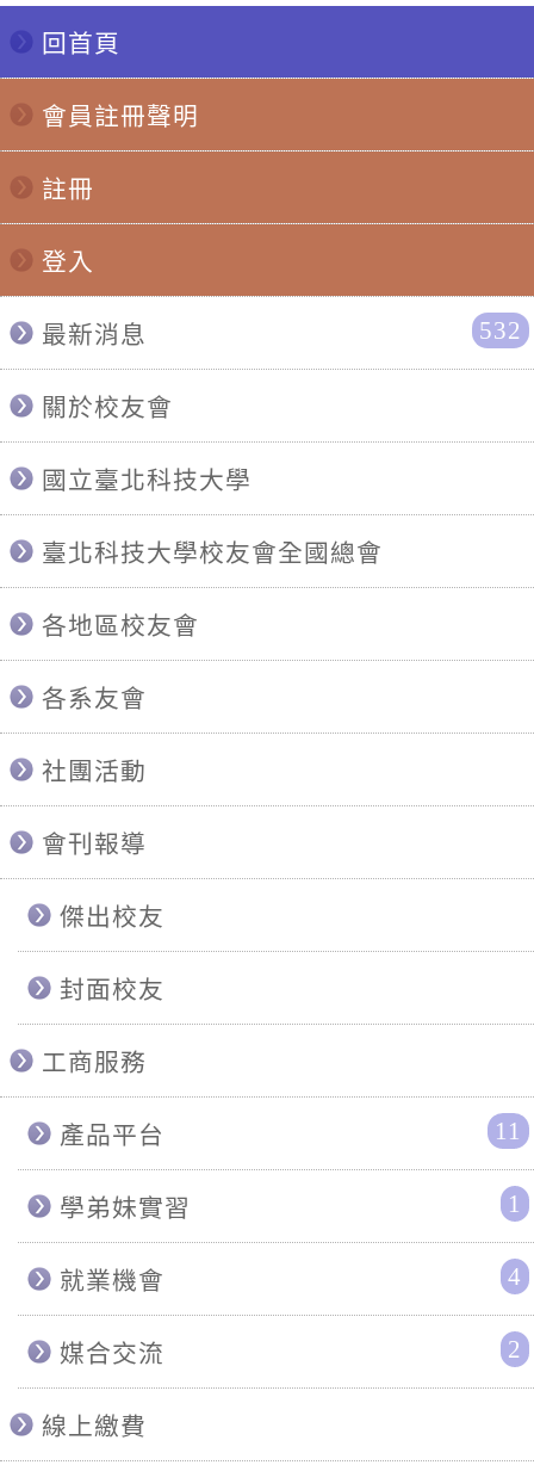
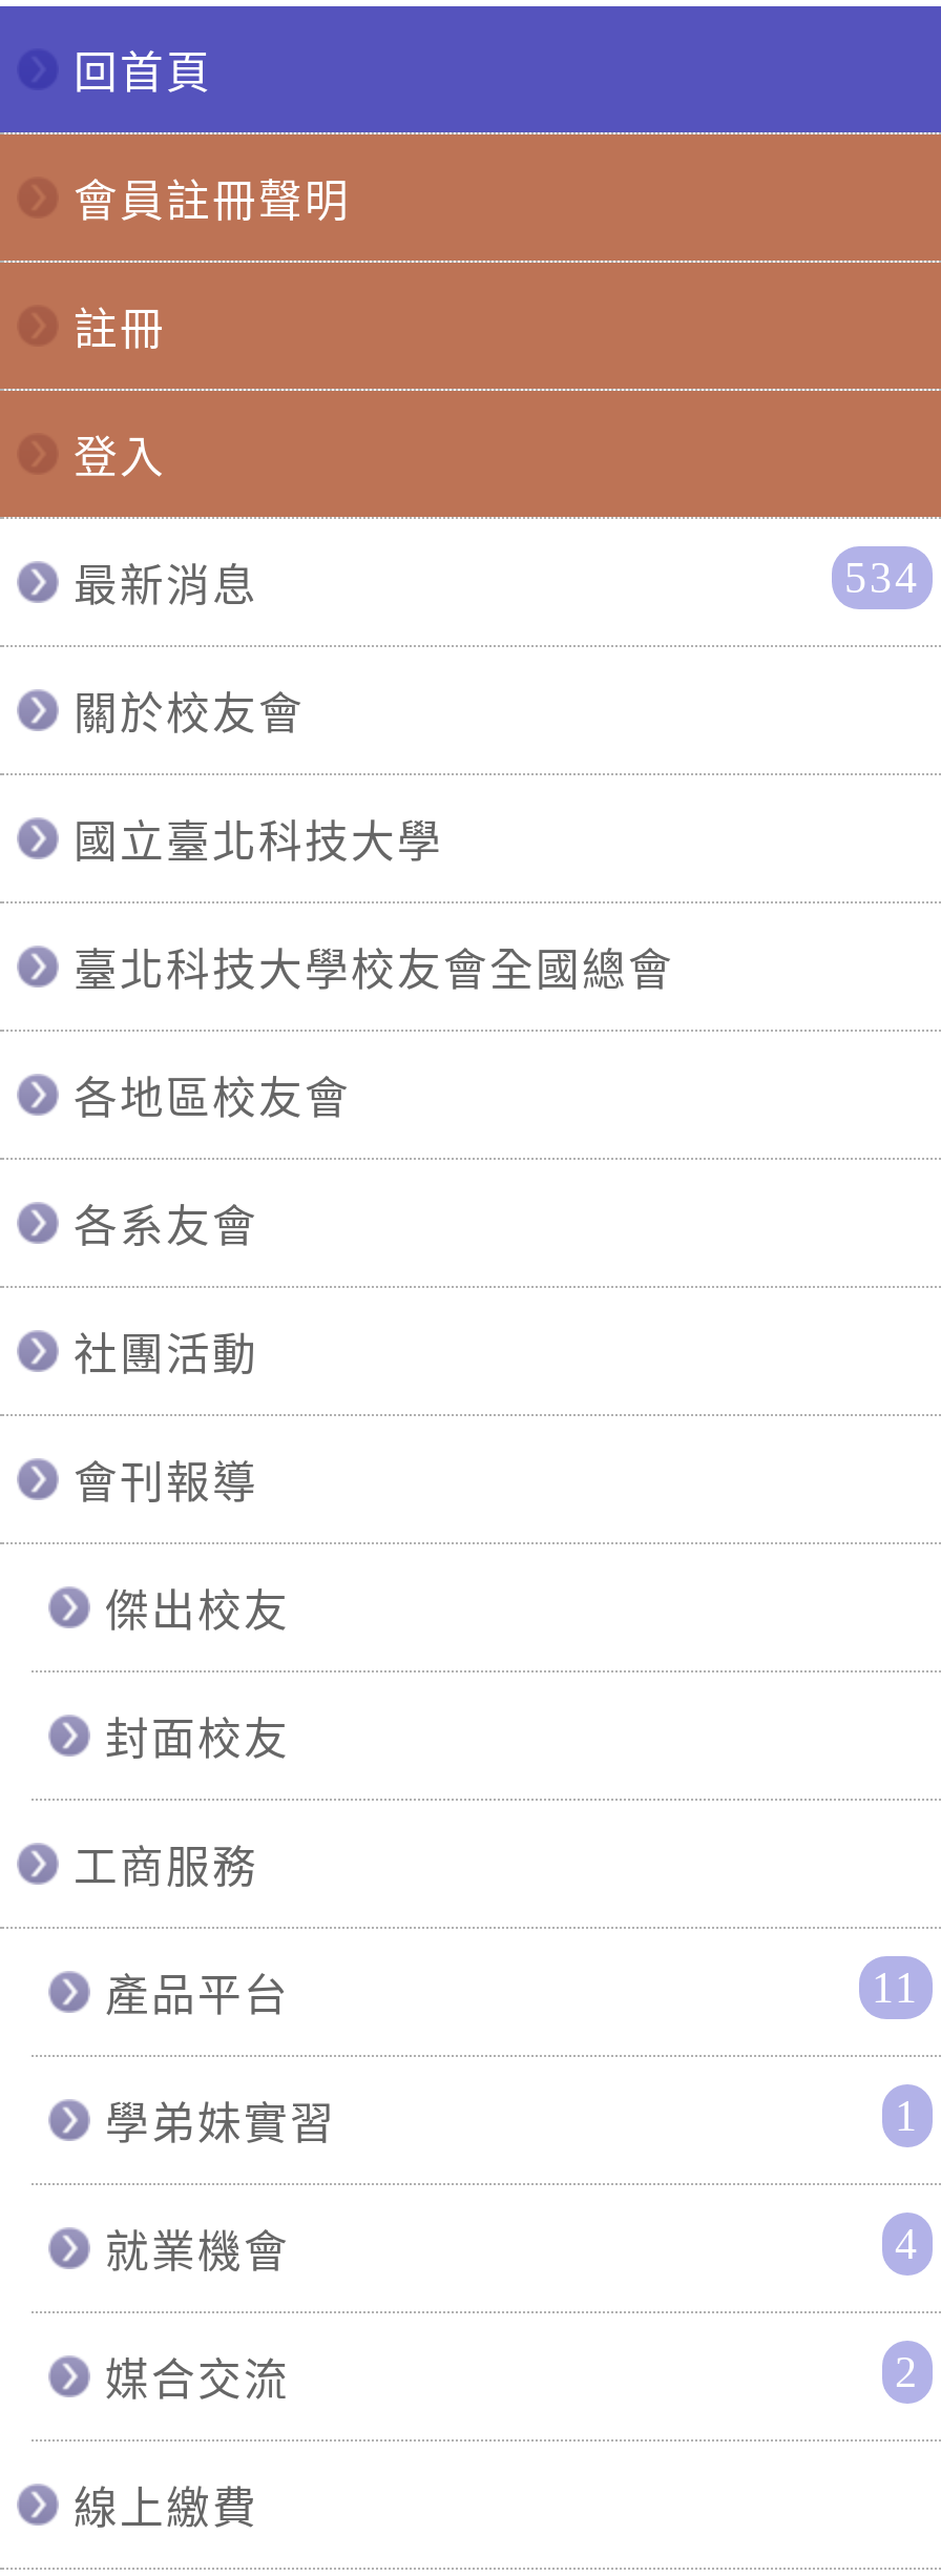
- 532
+ 534
